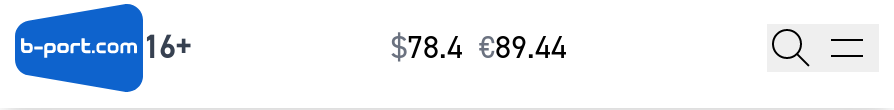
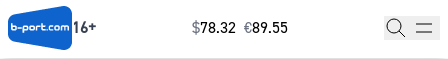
- $78.4 €89.44
+ $78.32 €89.55
